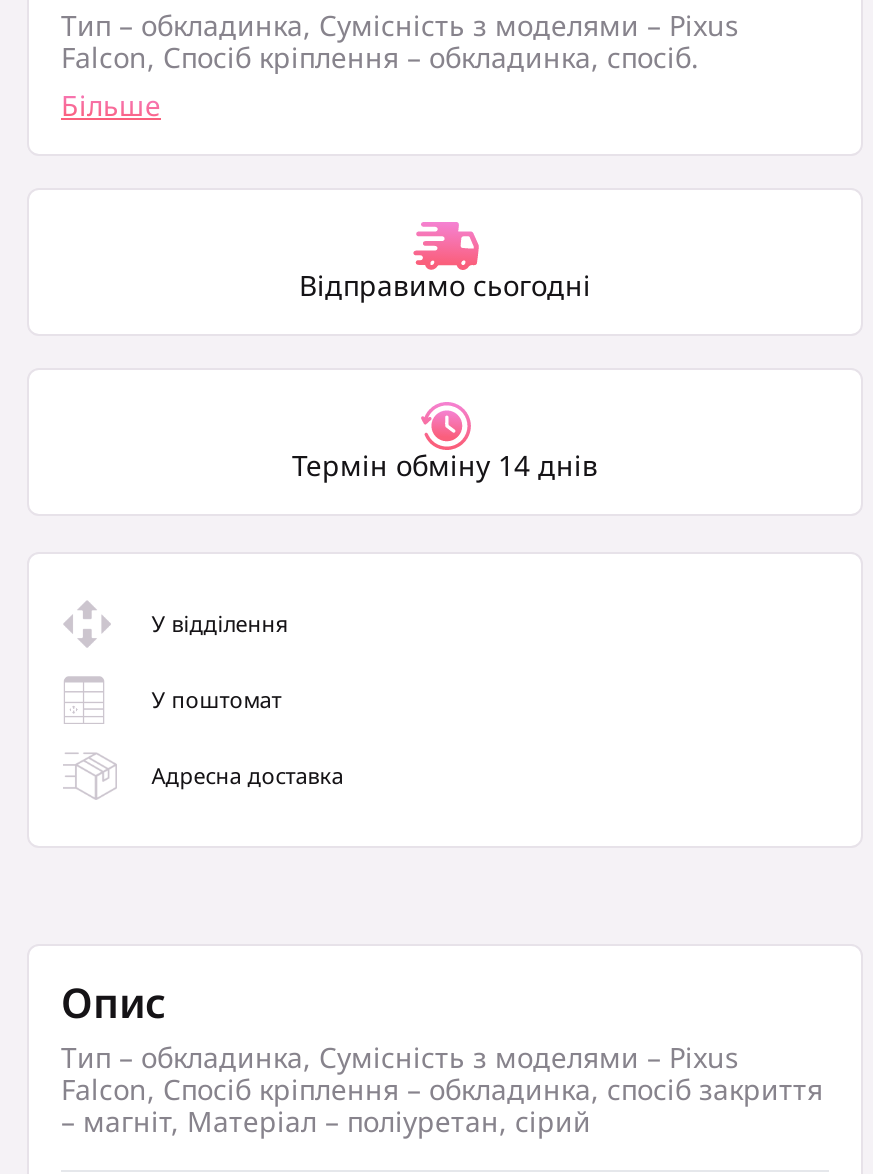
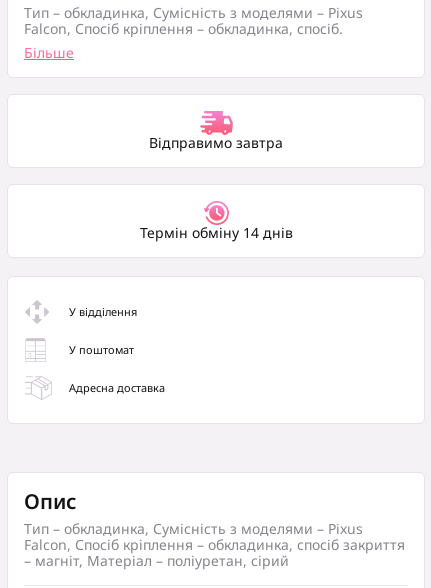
- Відправимо сьогодні
+ Відправимо завтра
